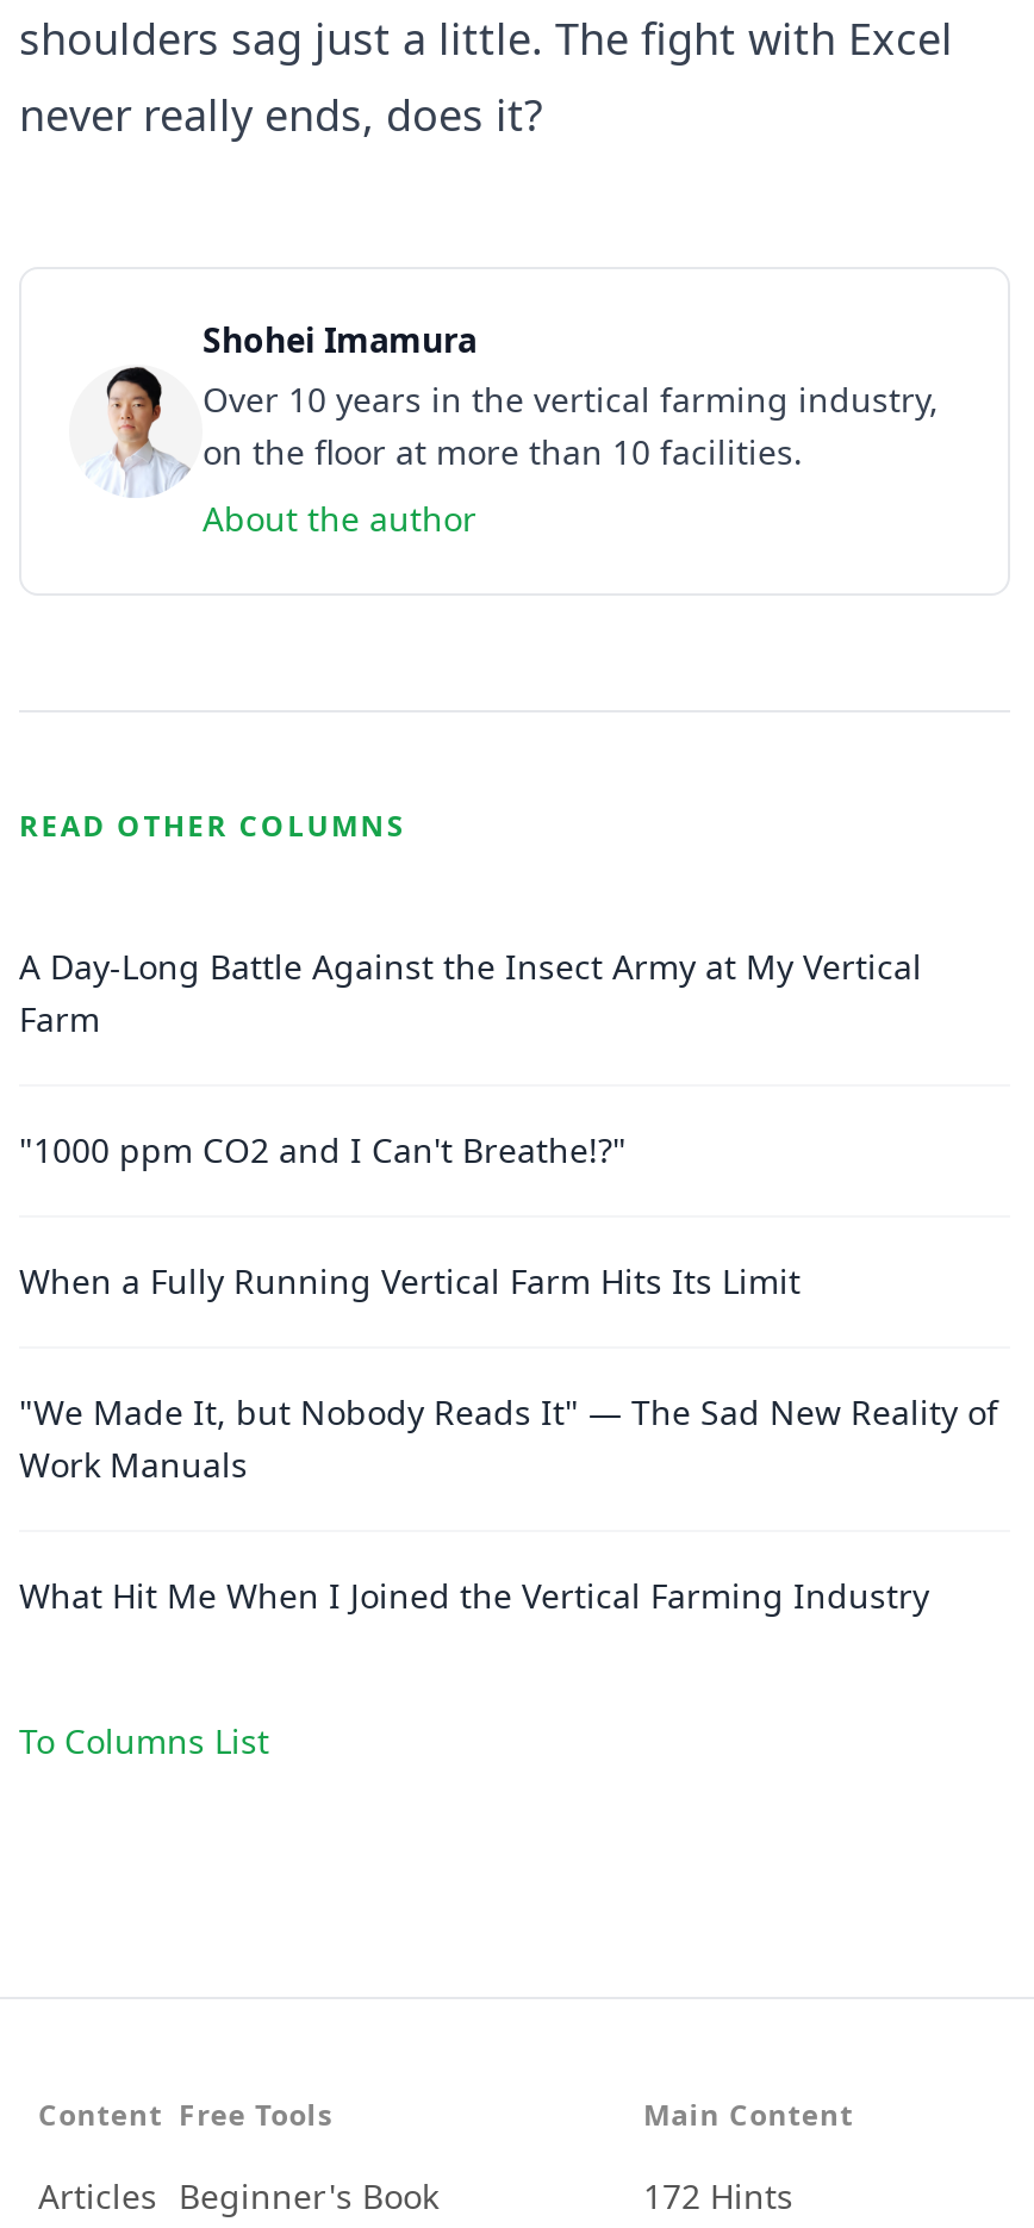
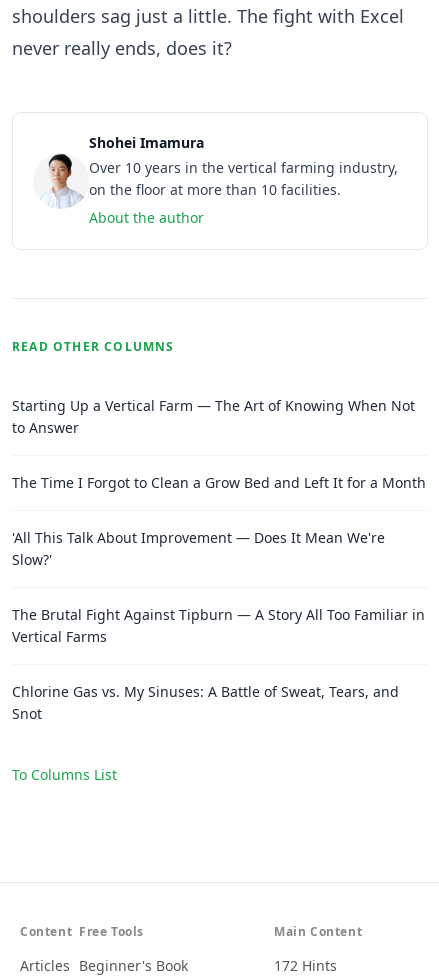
- A Day-Long Battle Against the Insect Army at My Vertical
- Farm
+ Starting Up a Vertical Farm — The Art of Knowing When Not
+ to Answer

- "1000 ppm CO2 and I Can't Breathe!?"
+ The Time I Forgot to Clean a Grow Bed and Left It for a Month

- When a Fully Running Vertical Farm Hits Its Limit
+ 'All This Talk About Improvement — Does It Mean We're
+ Slow?'

- "We Made It, but Nobody Reads It" — The Sad New Reality of
- Work Manuals
+ The Brutal Fight Against Tipburn — A Story All Too Familiar in
+ Vertical Farms

- What Hit Me When I Joined the Vertical Farming Industry
+ Chlorine Gas vs. My Sinuses: A Battle of Sweat, Tears, and
+ Snot
